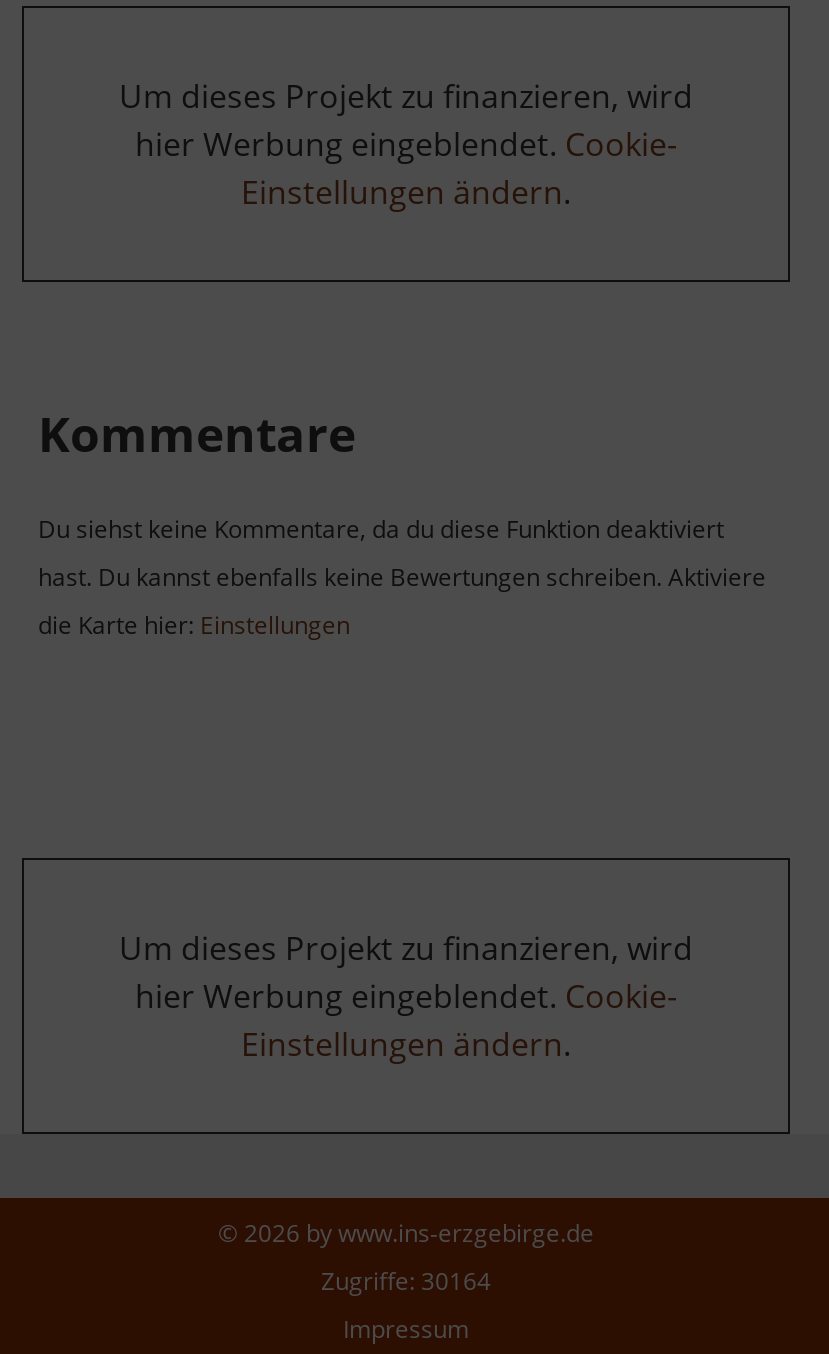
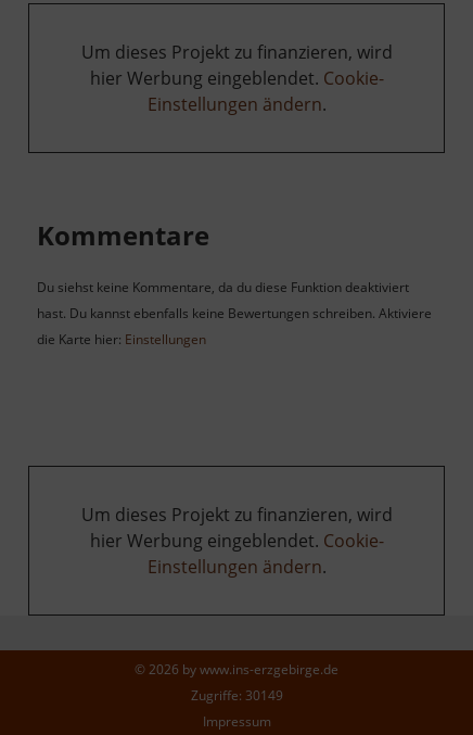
- Zugriffe: 30164
+ Zugriffe: 30149
